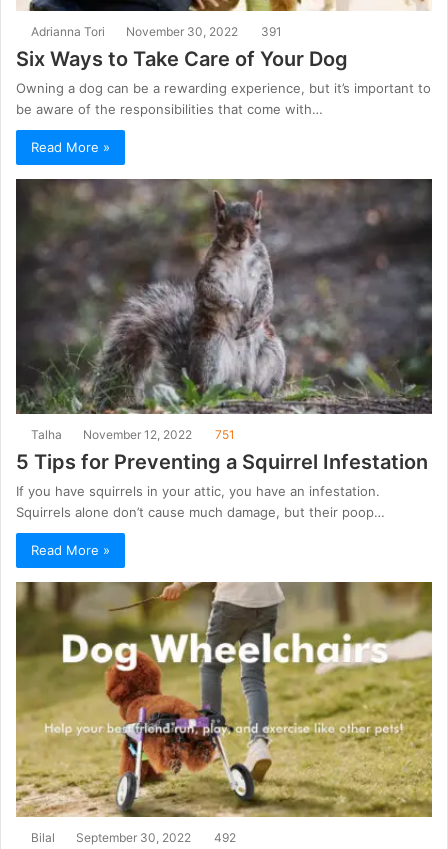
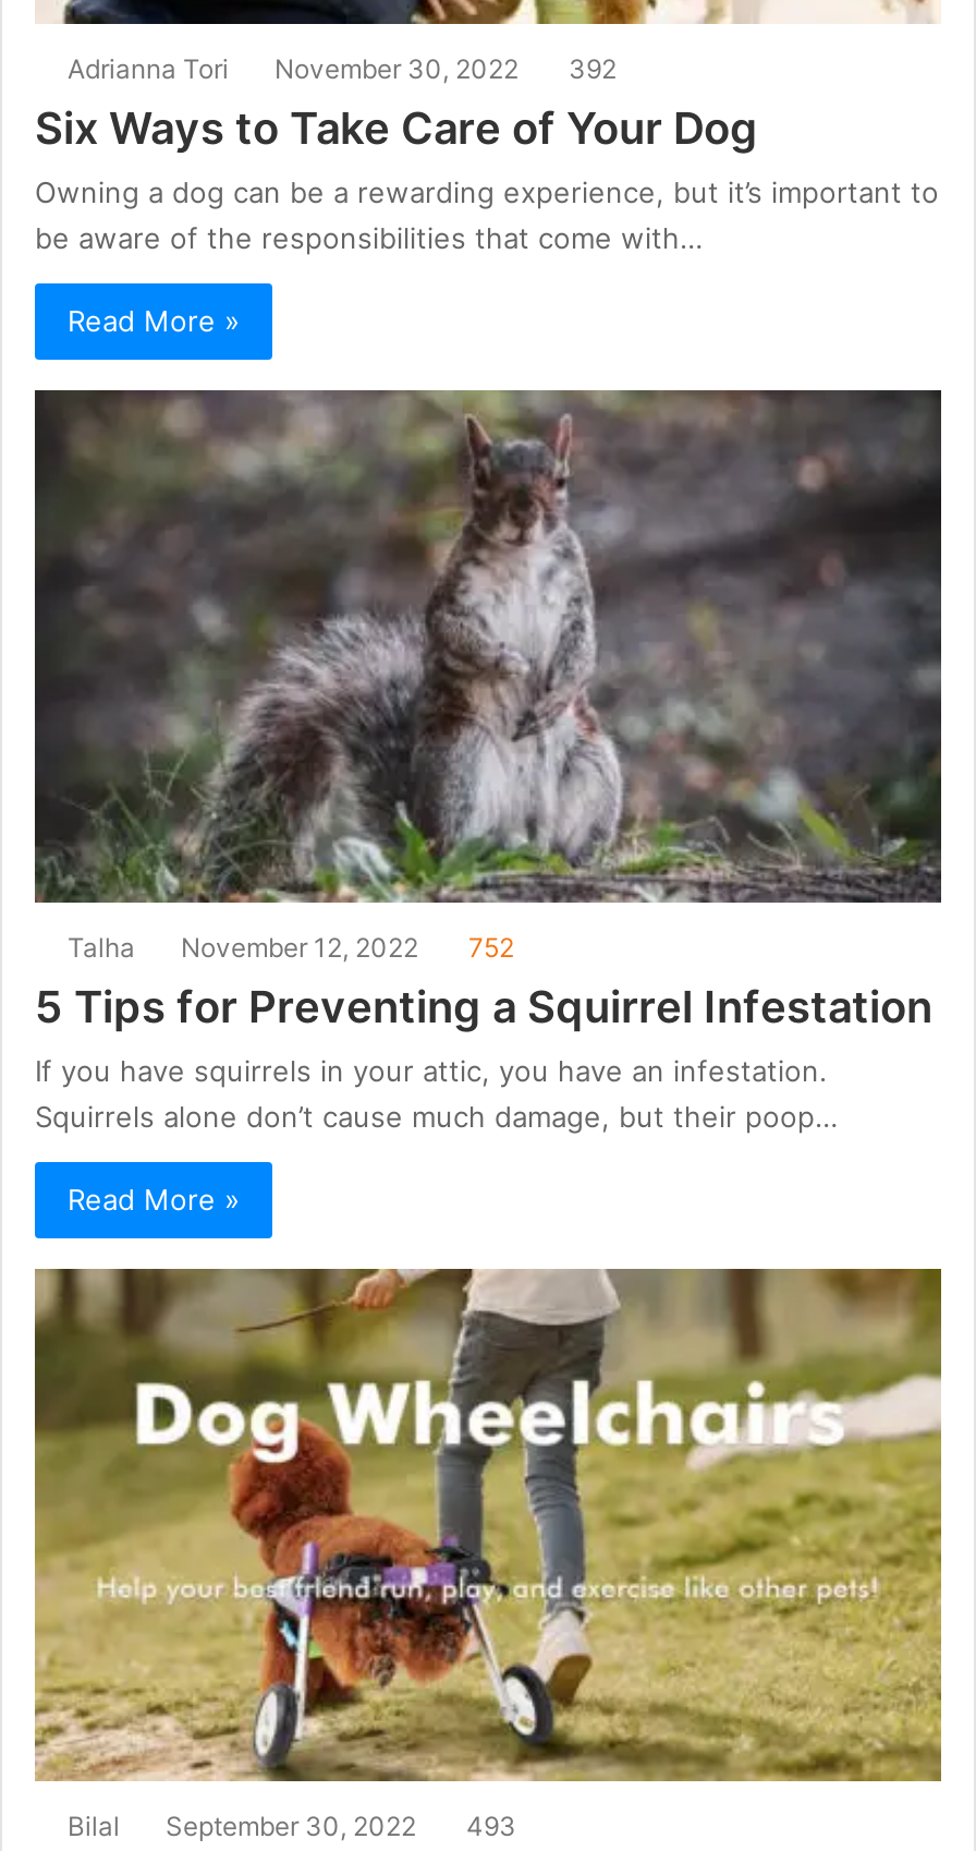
- Adrianna Tori November 30, 2022 391
+ Adrianna Tori November 30, 2022 392

- Talha November 12, 2022 751
+ Talha November 12, 2022 752

- Bilal September 30, 2022 492
+ Bilal September 30, 2022 493
